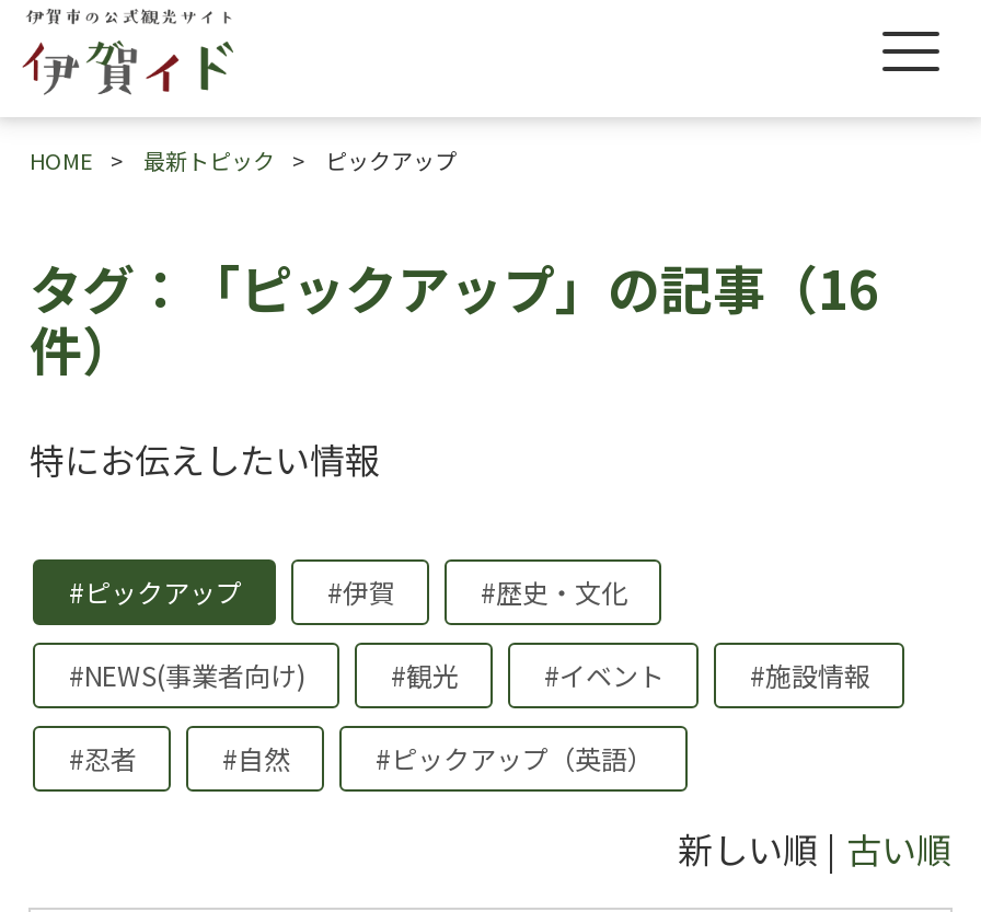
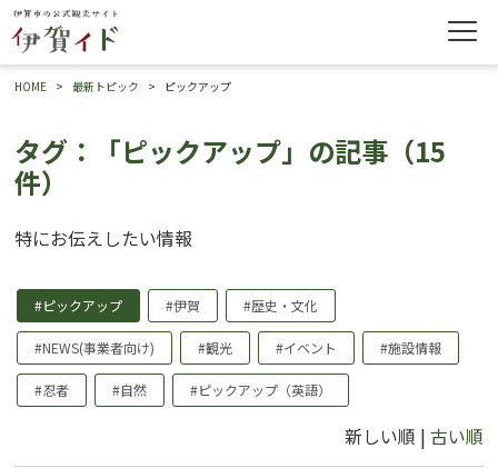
- タグ：「ピックアップ」の記事（16
+ タグ：「ピックアップ」の記事（15
